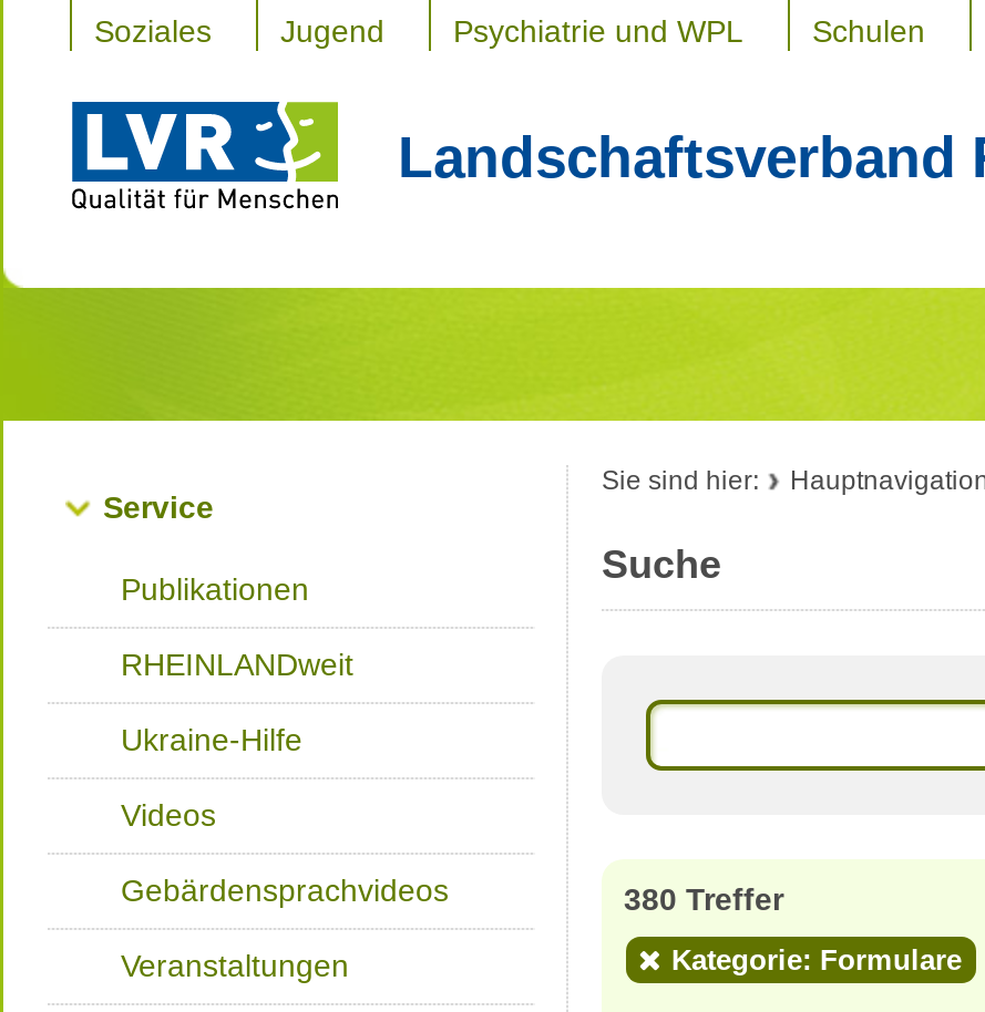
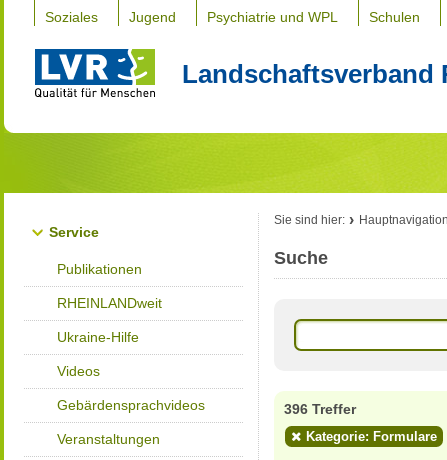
- 380 Treffer
+ 396 Treffer
